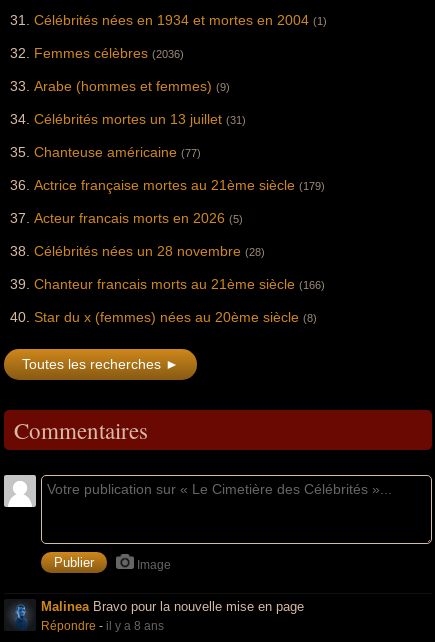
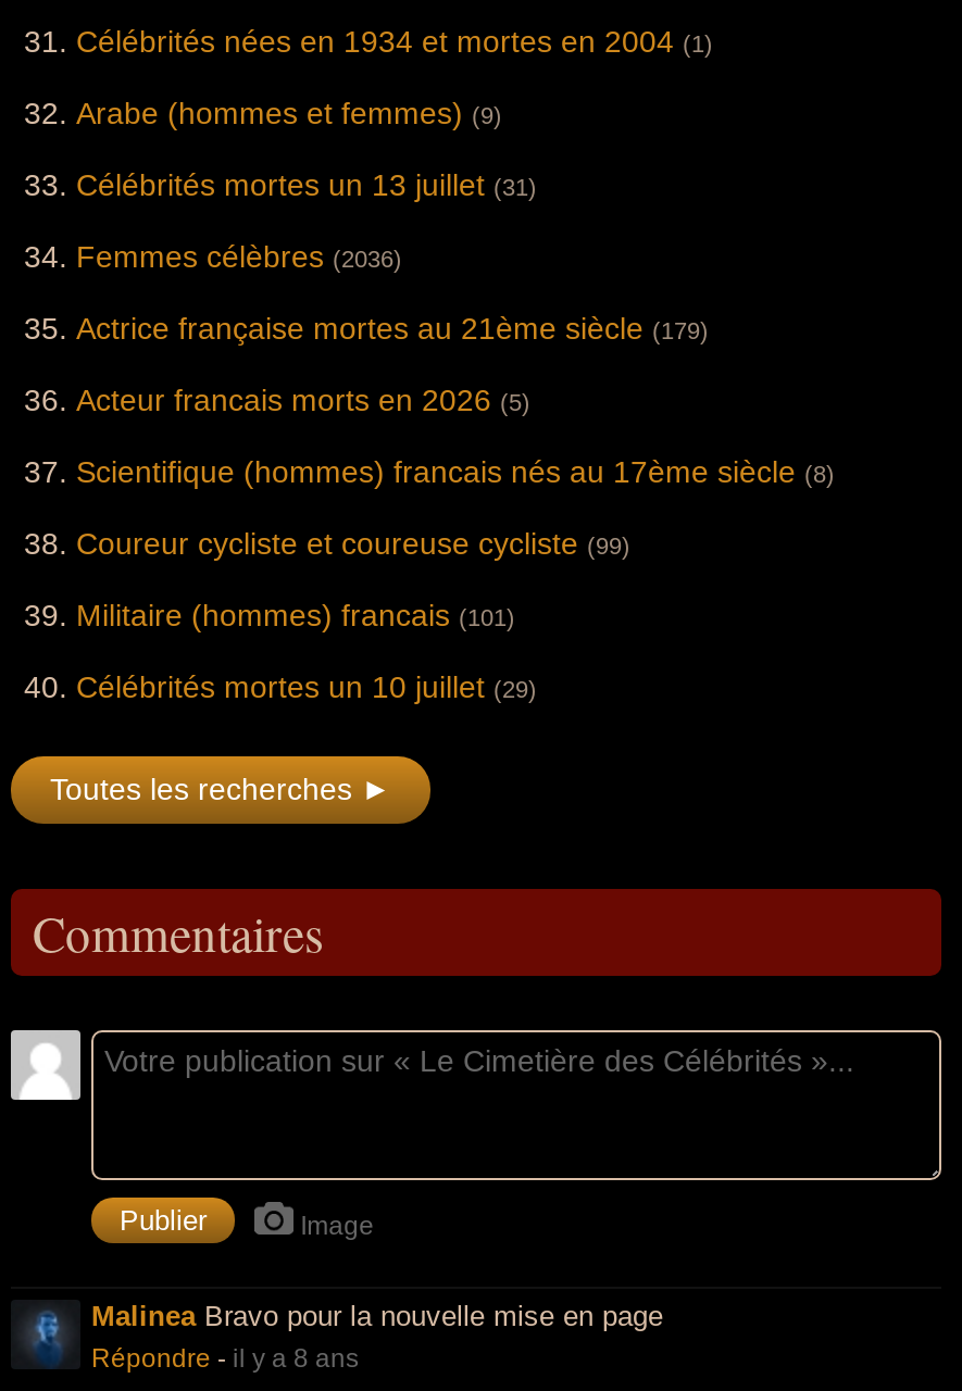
moved down: Femmes célèbres (2036)

moved up: Arabe (hommes et femmes) (9) | Célébrités mortes un 13 juillet (31)

- Chanteuse américaine (77)

moved up: Actrice française mortes au 21ème siècle (179) | Acteur francais morts en 2026 (5)

- Célébrités nées un 28 novembre (28)
- Chanteur francais morts au 21ème siècle (166)
- Star du x (femmes) nées au 20ème siècle (8)
+ Scientifique (hommes) francais nés au 17ème siècle (8)
+ Coureur cycliste et coureuse cycliste (99)
+ Militaire (hommes) francais (101)
+ Célébrités mortes un 10 juillet (29)
